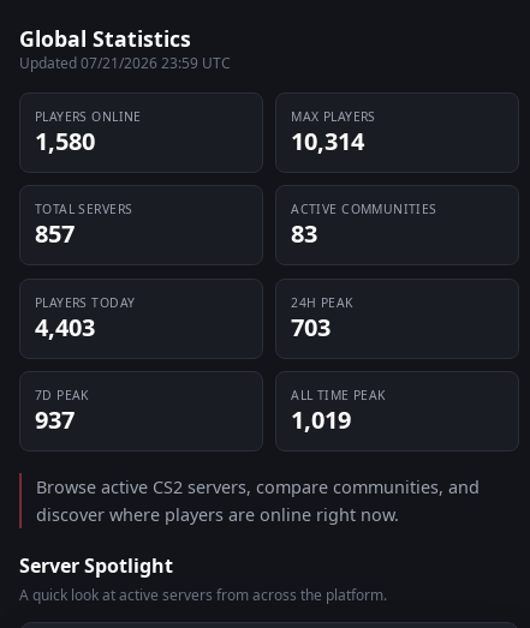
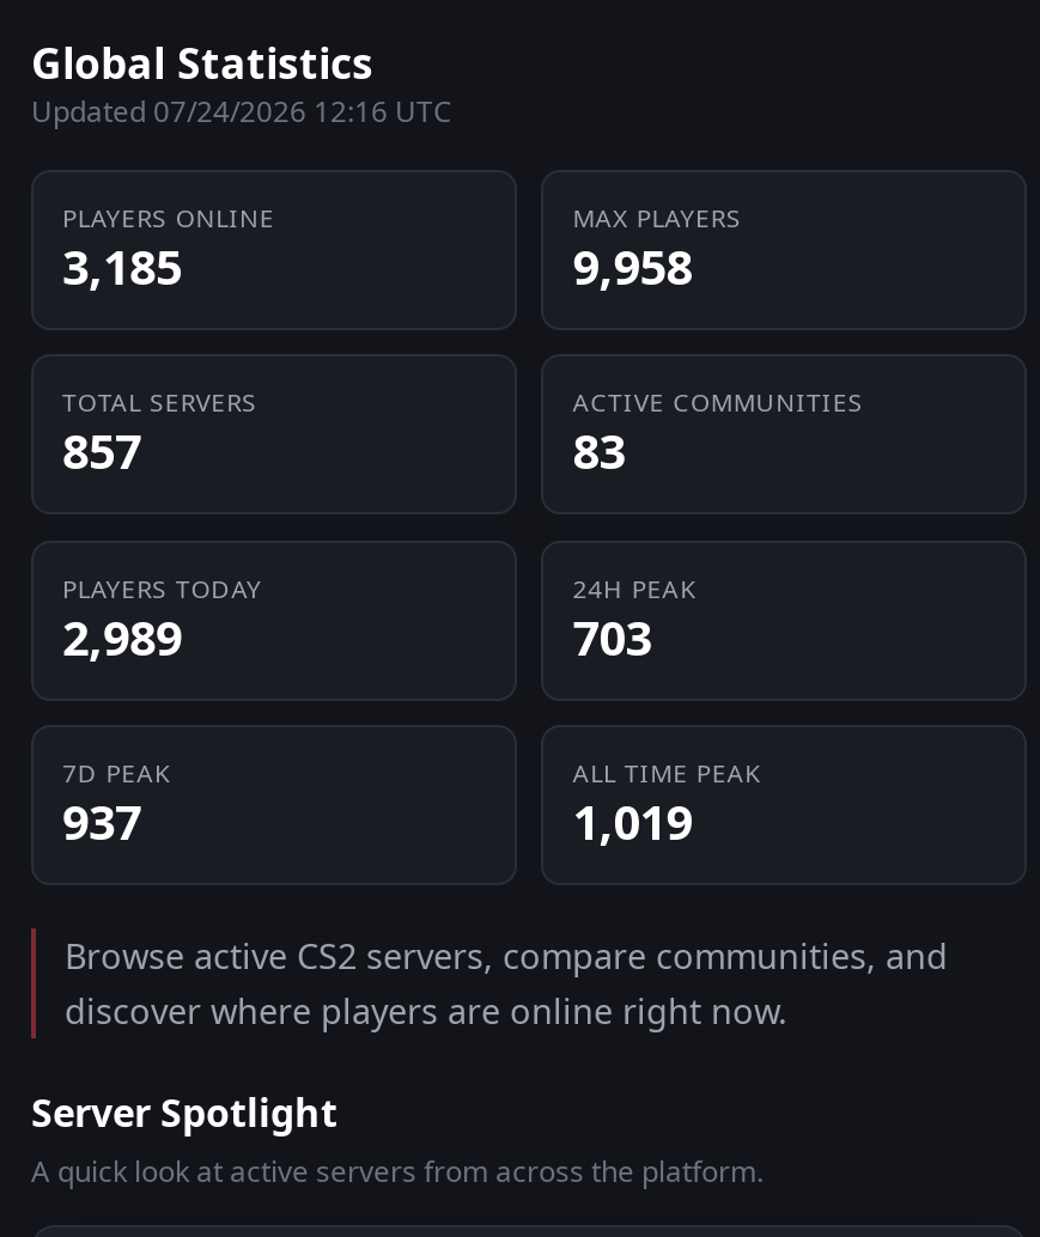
- Updated 07/21/2026 23:59 UTC
+ Updated 07/24/2026 12:16 UTC

- 1,580
+ 3,185

- 10,314
+ 9,958

- 4,403
+ 2,989
